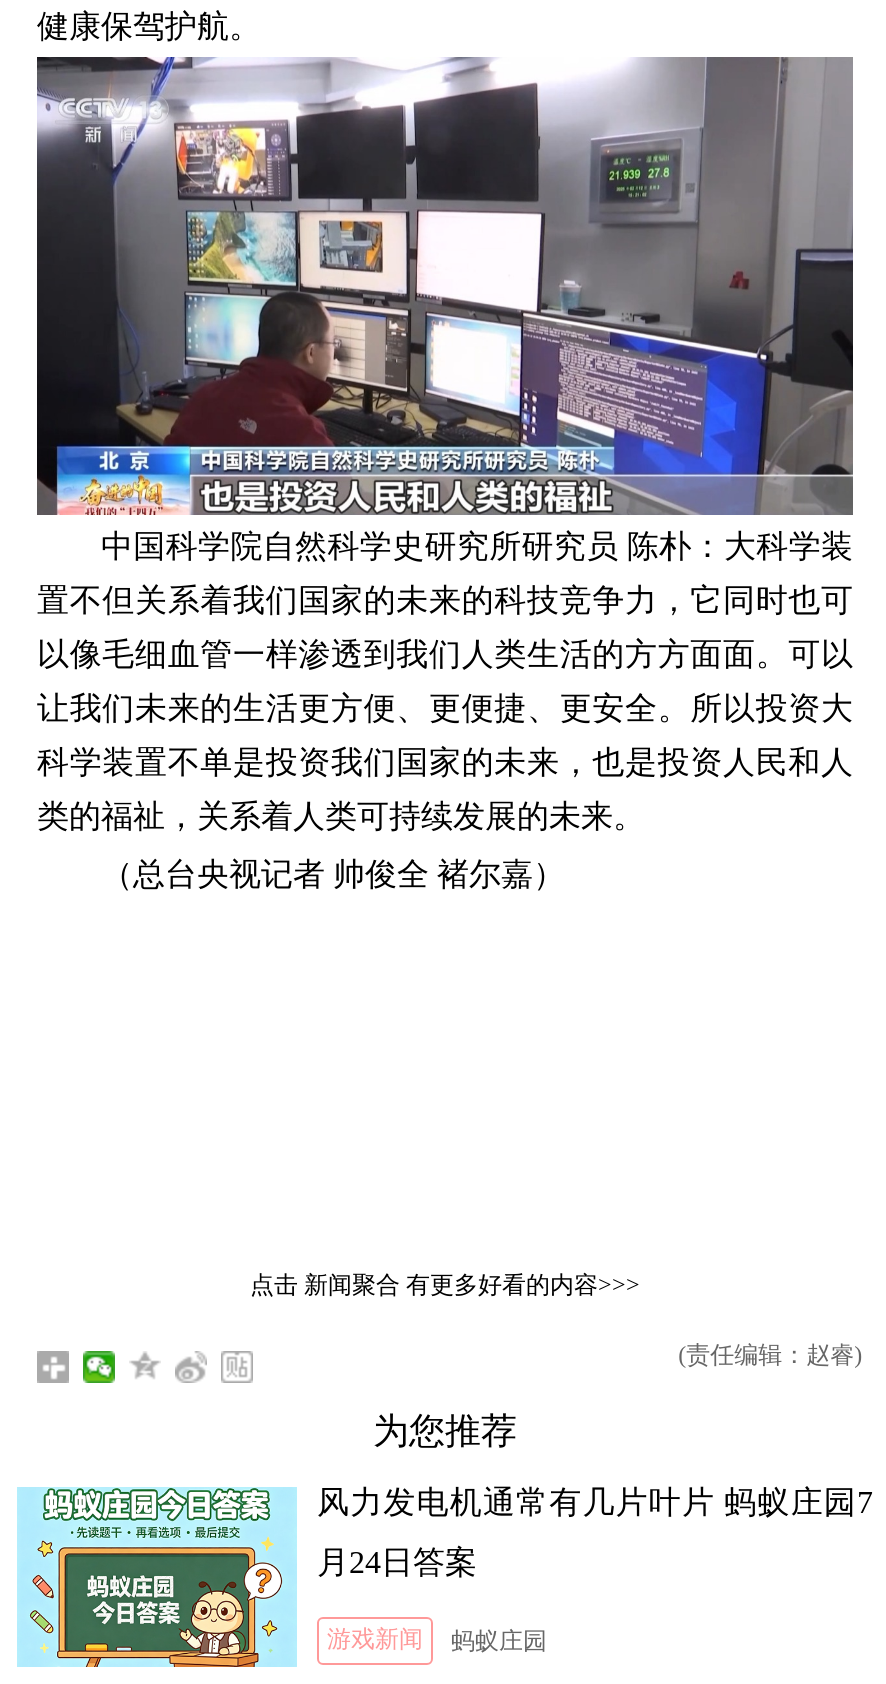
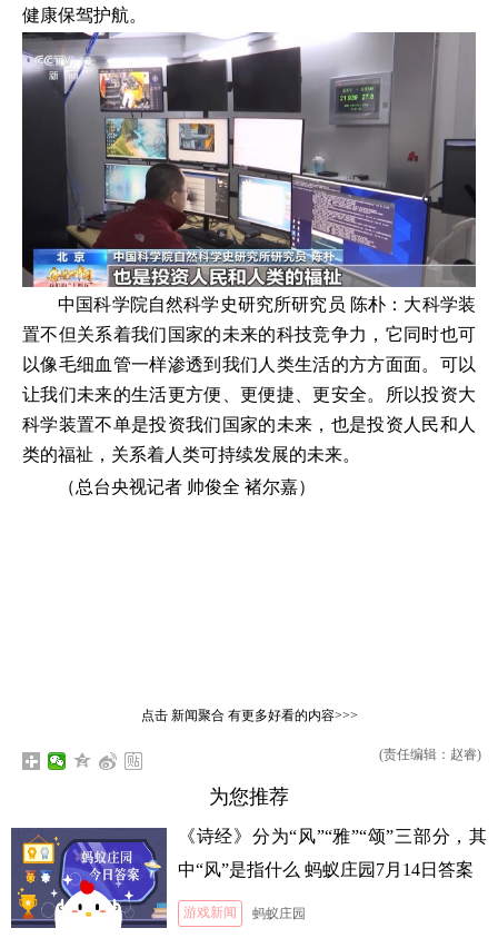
- [image]
- 风力发电机通常有几片叶片 蚂蚁庄园7
+ [image]
+ 《诗经》分为“风”“雅”“颂”三部分，其

- 月24日答案
+ 中“风”是指什么 蚂蚁庄园7月14日答案
